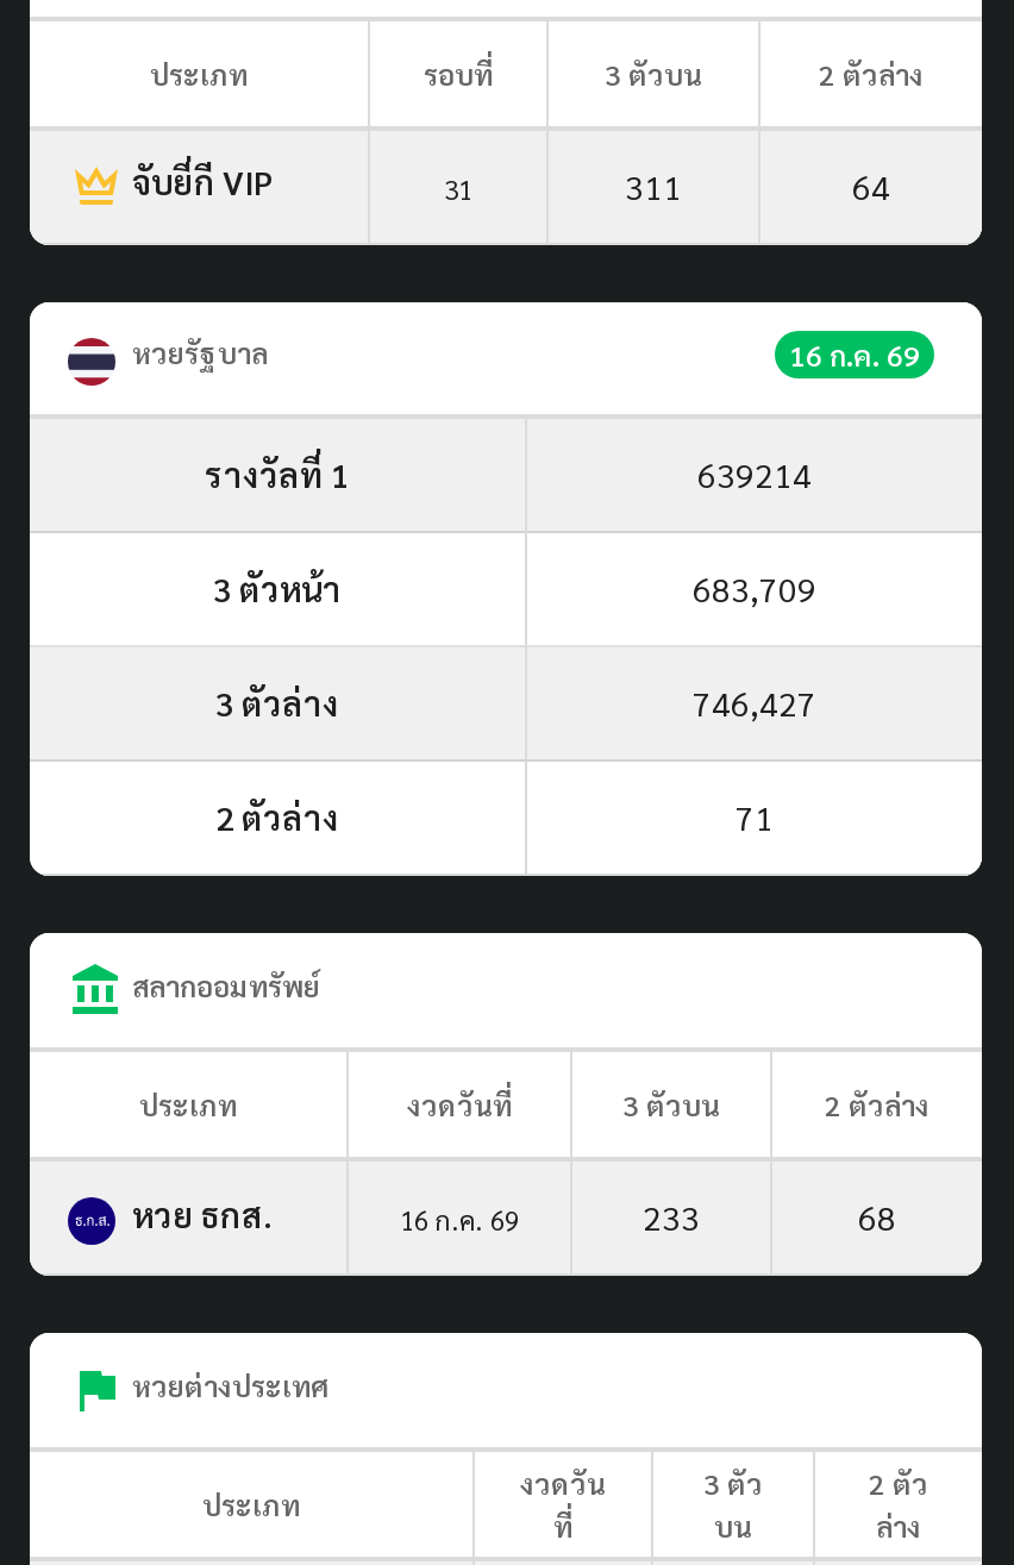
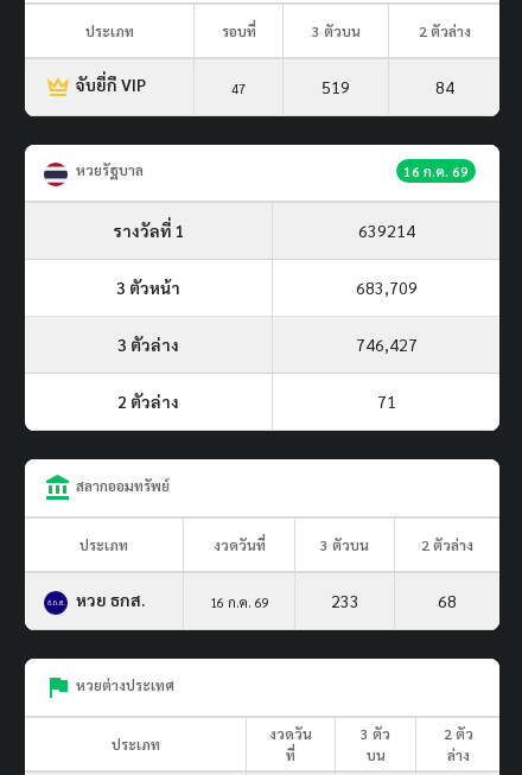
- 31
+ 47

- 311
+ 519

- 64
+ 84
